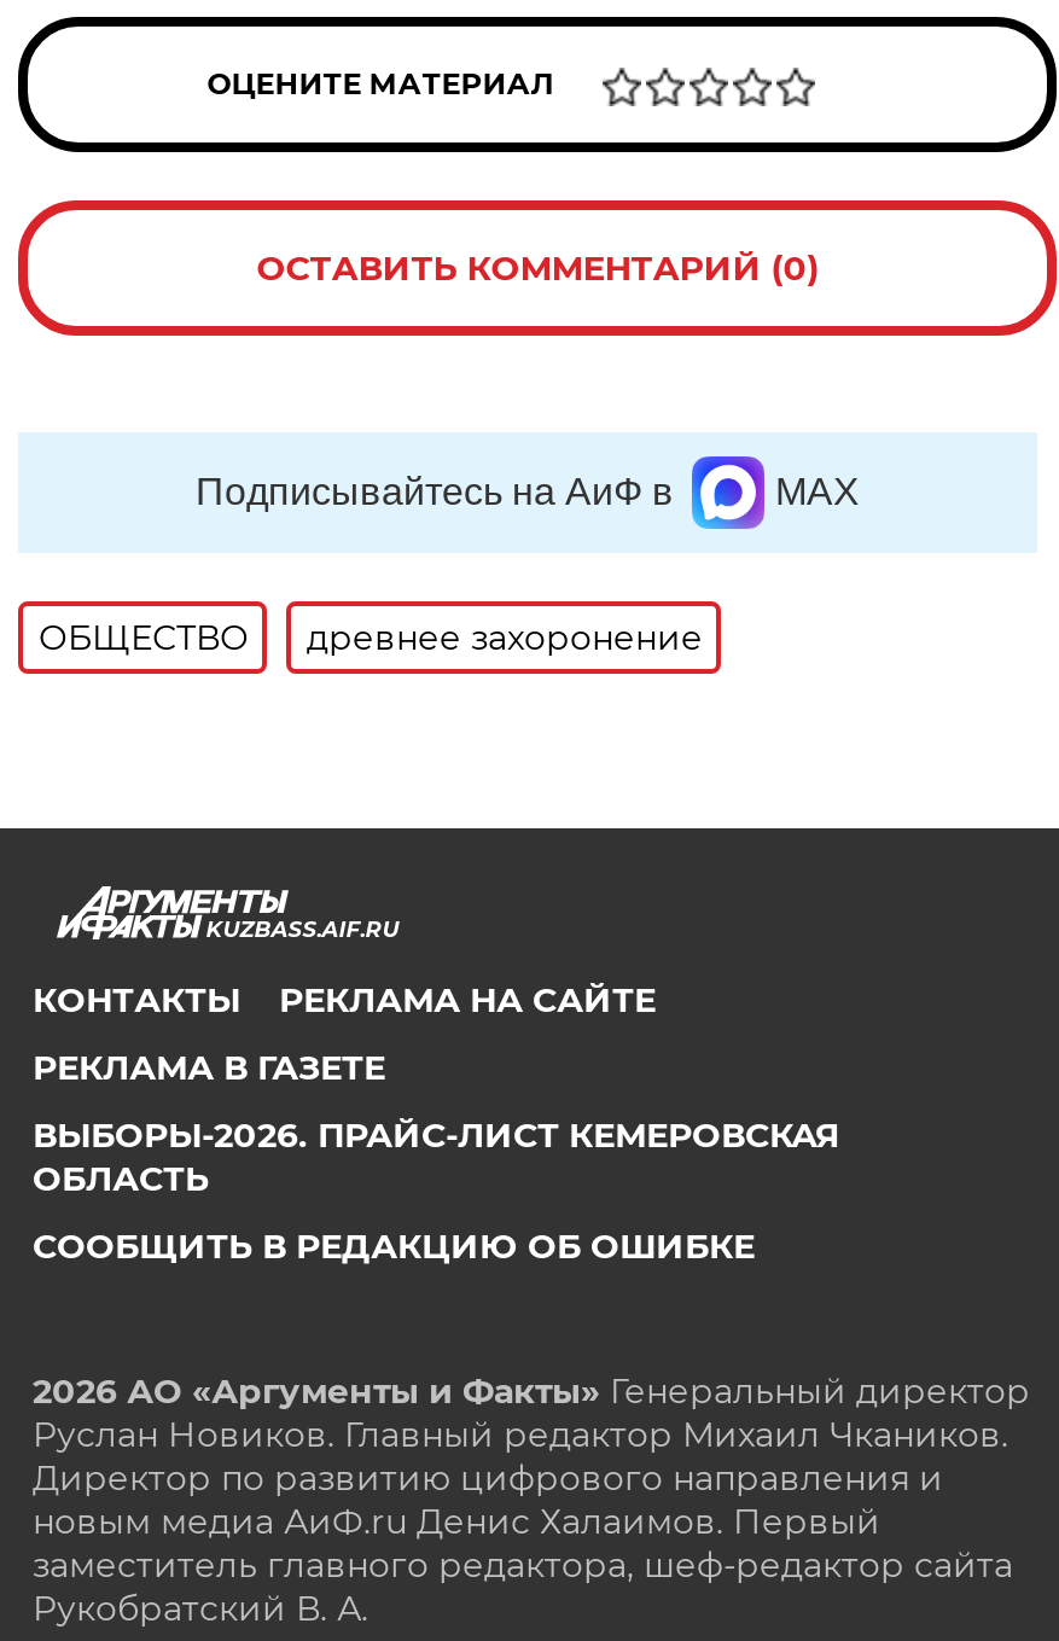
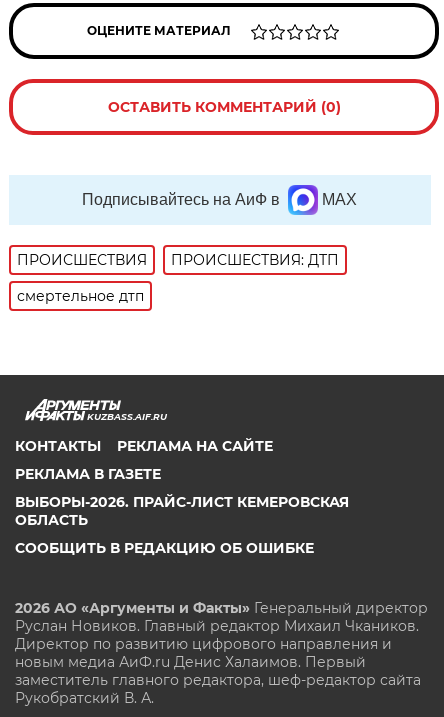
- ОБЩЕСТВО
- древнее захоронение
+ ПРОИСШЕСТВИЯ
+ ПРОИСШЕСТВИЯ: ДТП
+ смертельное дтп
